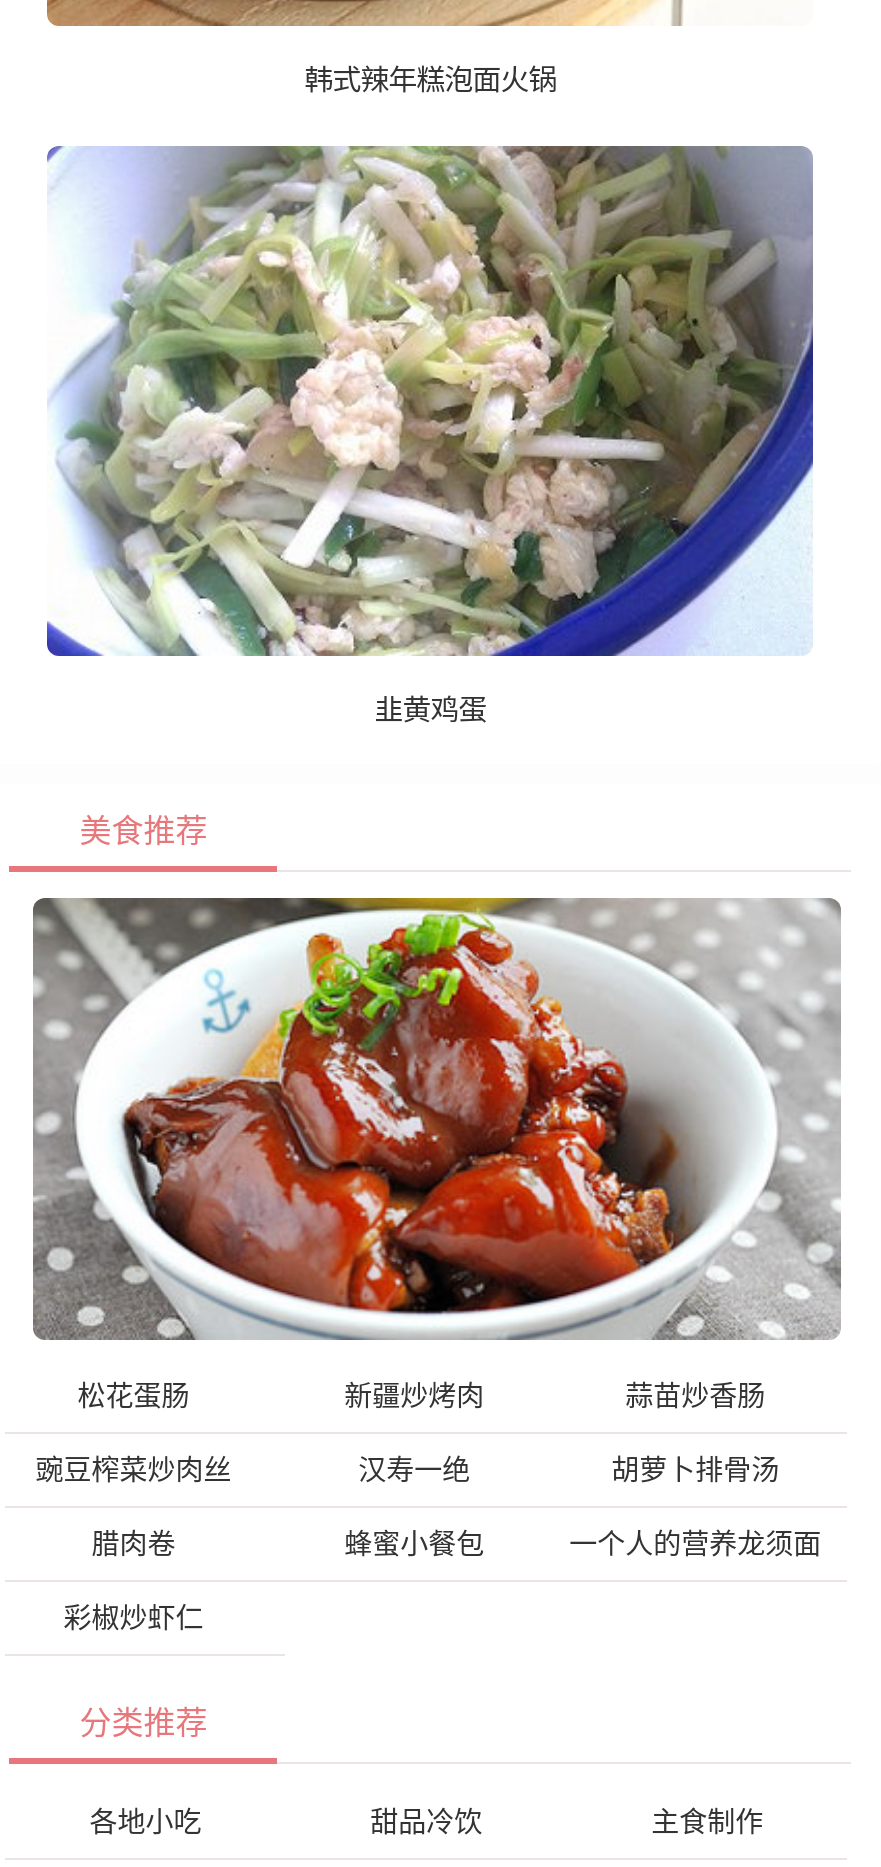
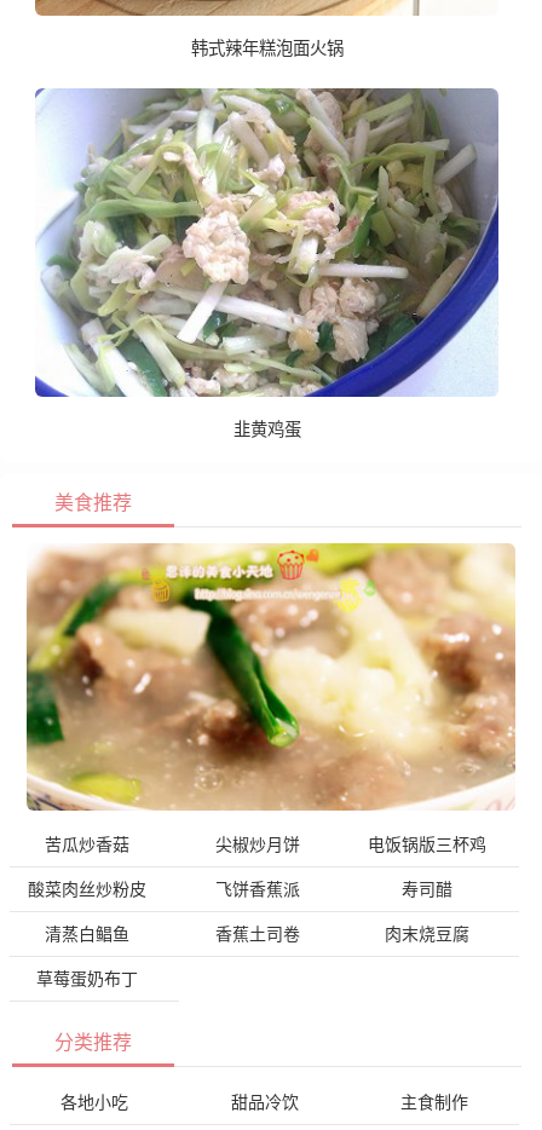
- [image]
- 松花蛋肠
- 新疆炒烤肉
- 蒜苗炒香肠
+ [image]
+ 苦瓜炒香菇
+ 尖椒炒月饼
+ 电饭锅版三杯鸡

- 豌豆榨菜炒肉丝
- 汉寿一绝
- 胡萝卜排骨汤
+ 酸菜肉丝炒粉皮
+ 飞饼香蕉派
+ 寿司醋

- 腊肉卷
- 蜂蜜小餐包
- 一个人的营养龙须面
+ 清蒸白鲳鱼
+ 香蕉土司卷
+ 肉末烧豆腐

- 彩椒炒虾仁
+ 草莓蛋奶布丁
